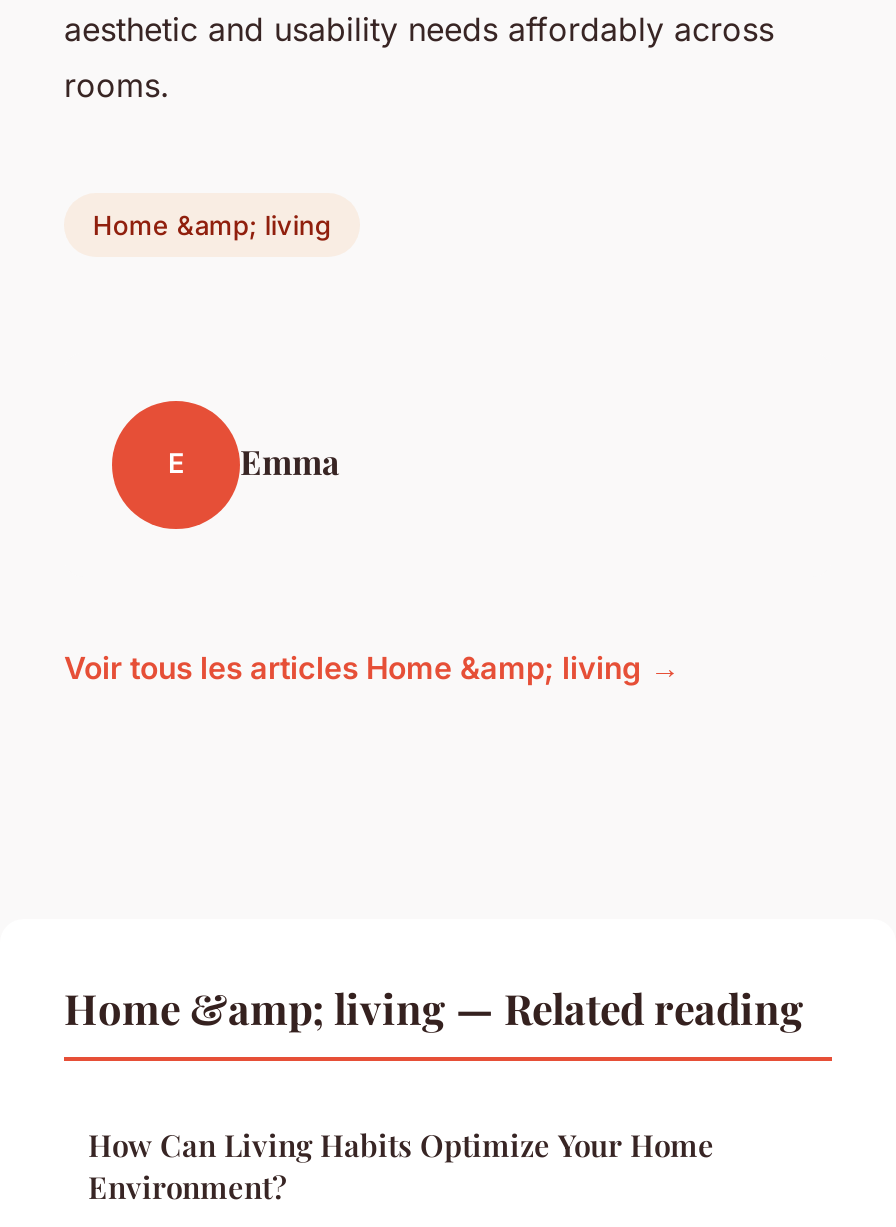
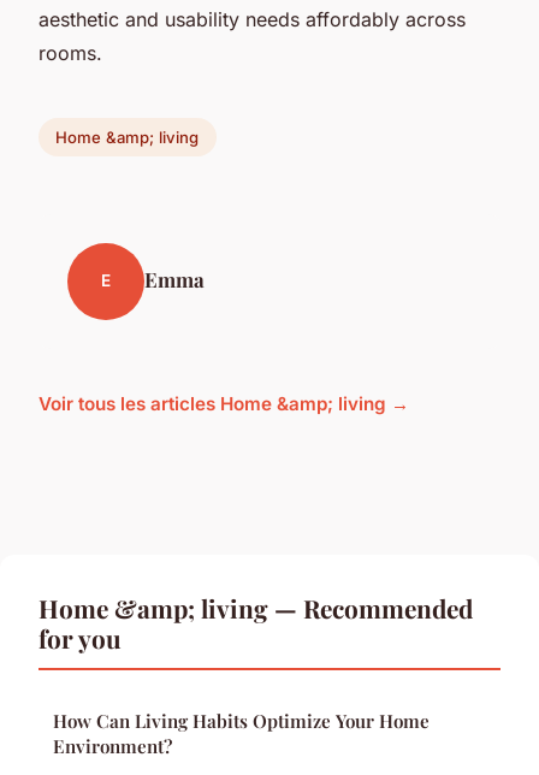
- Home &amp; living — Related reading
+ Home &amp; living — Recommended
+ for you
